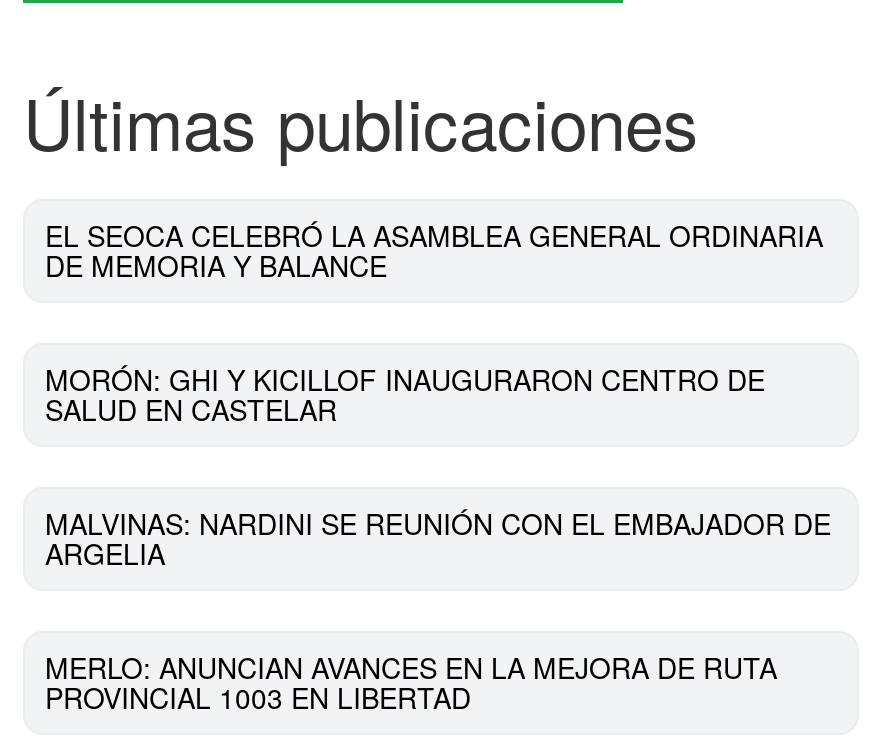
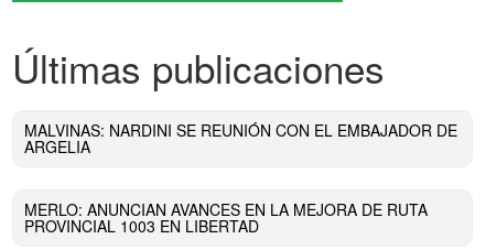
- EL SEOCA CELEBRÓ LA ASAMBLEA GENERAL ORDINARIA
- DE MEMORIA Y BALANCE
- MORÓN: GHI Y KICILLOF INAUGURARON CENTRO DE
- SALUD EN CASTELAR
